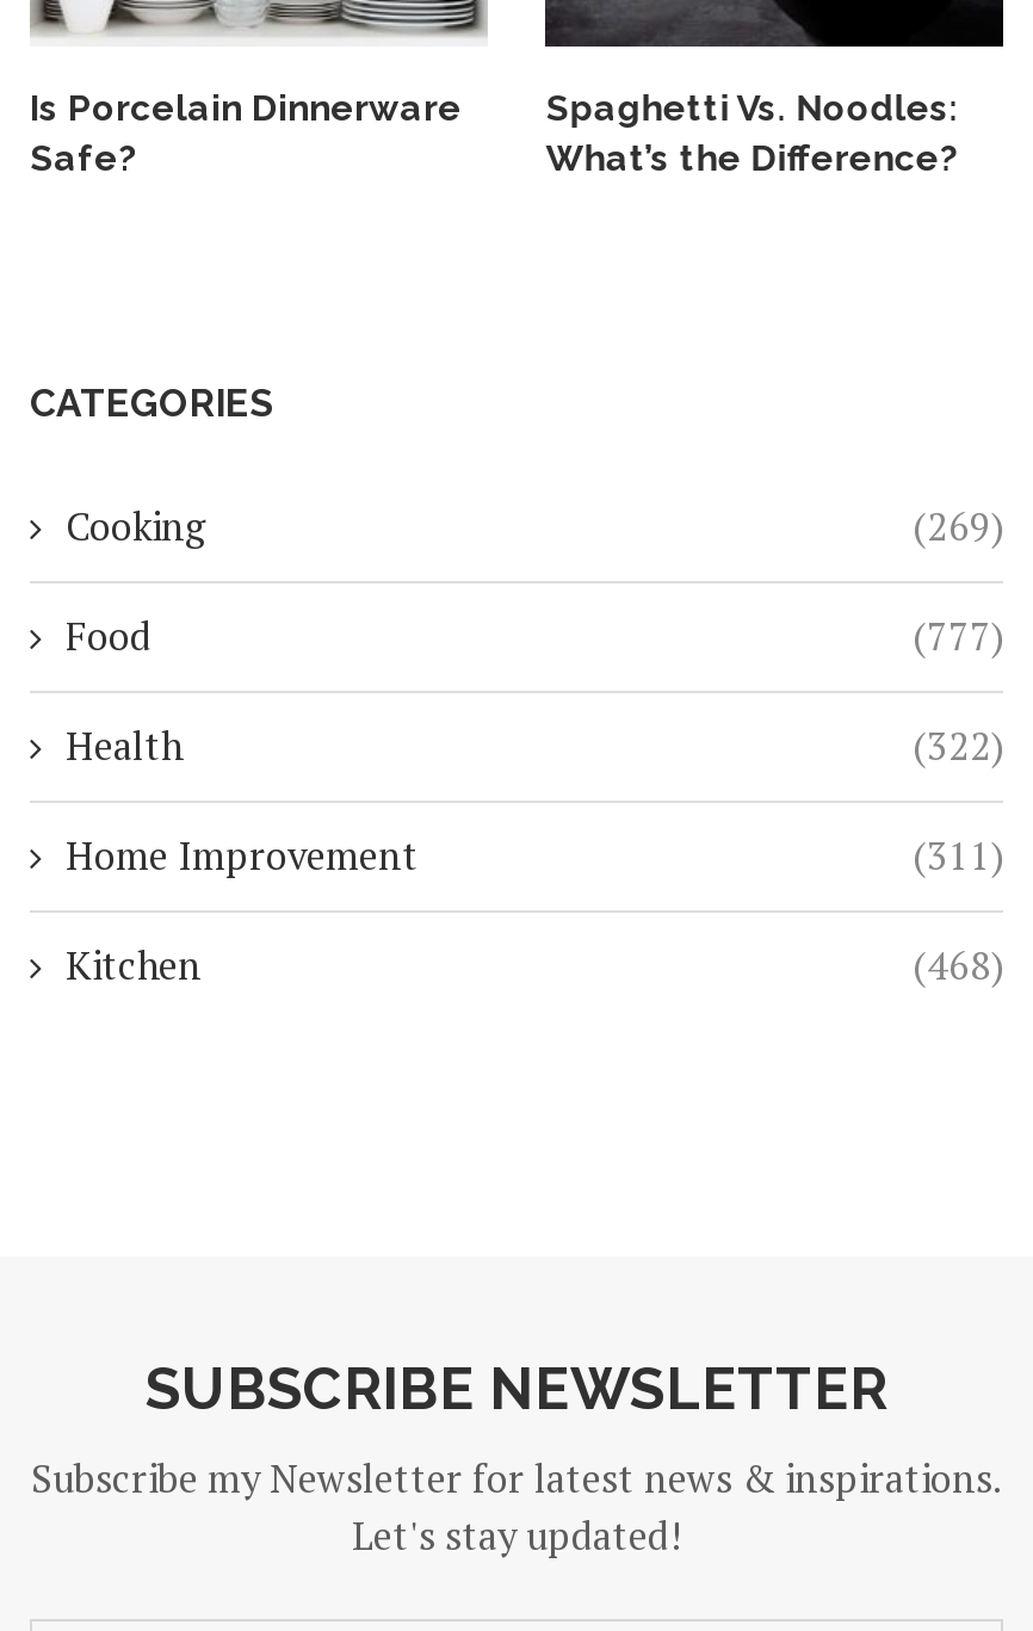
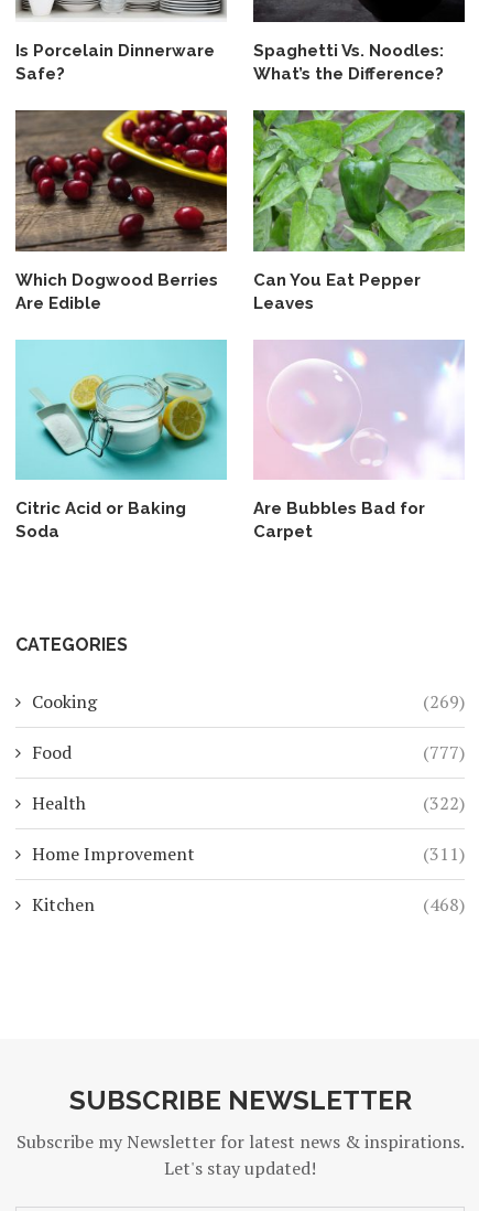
+ [image]
+ Which Dogwood Berries
+ Are Edible

+ [image]
+ Citric Acid or Baking
+ Soda

+ [image]
+ Can You Eat Pepper
+ Leaves

+ [image]
+ Are Bubbles Bad for
+ Carpet
